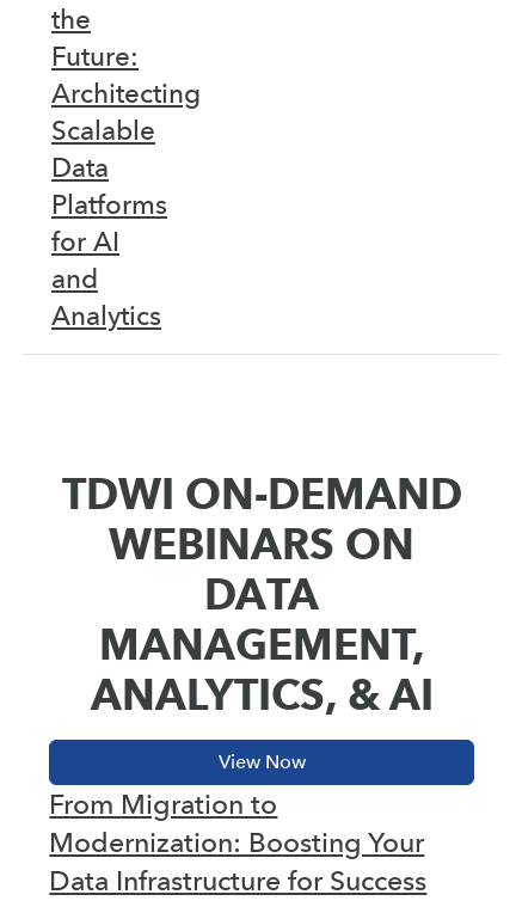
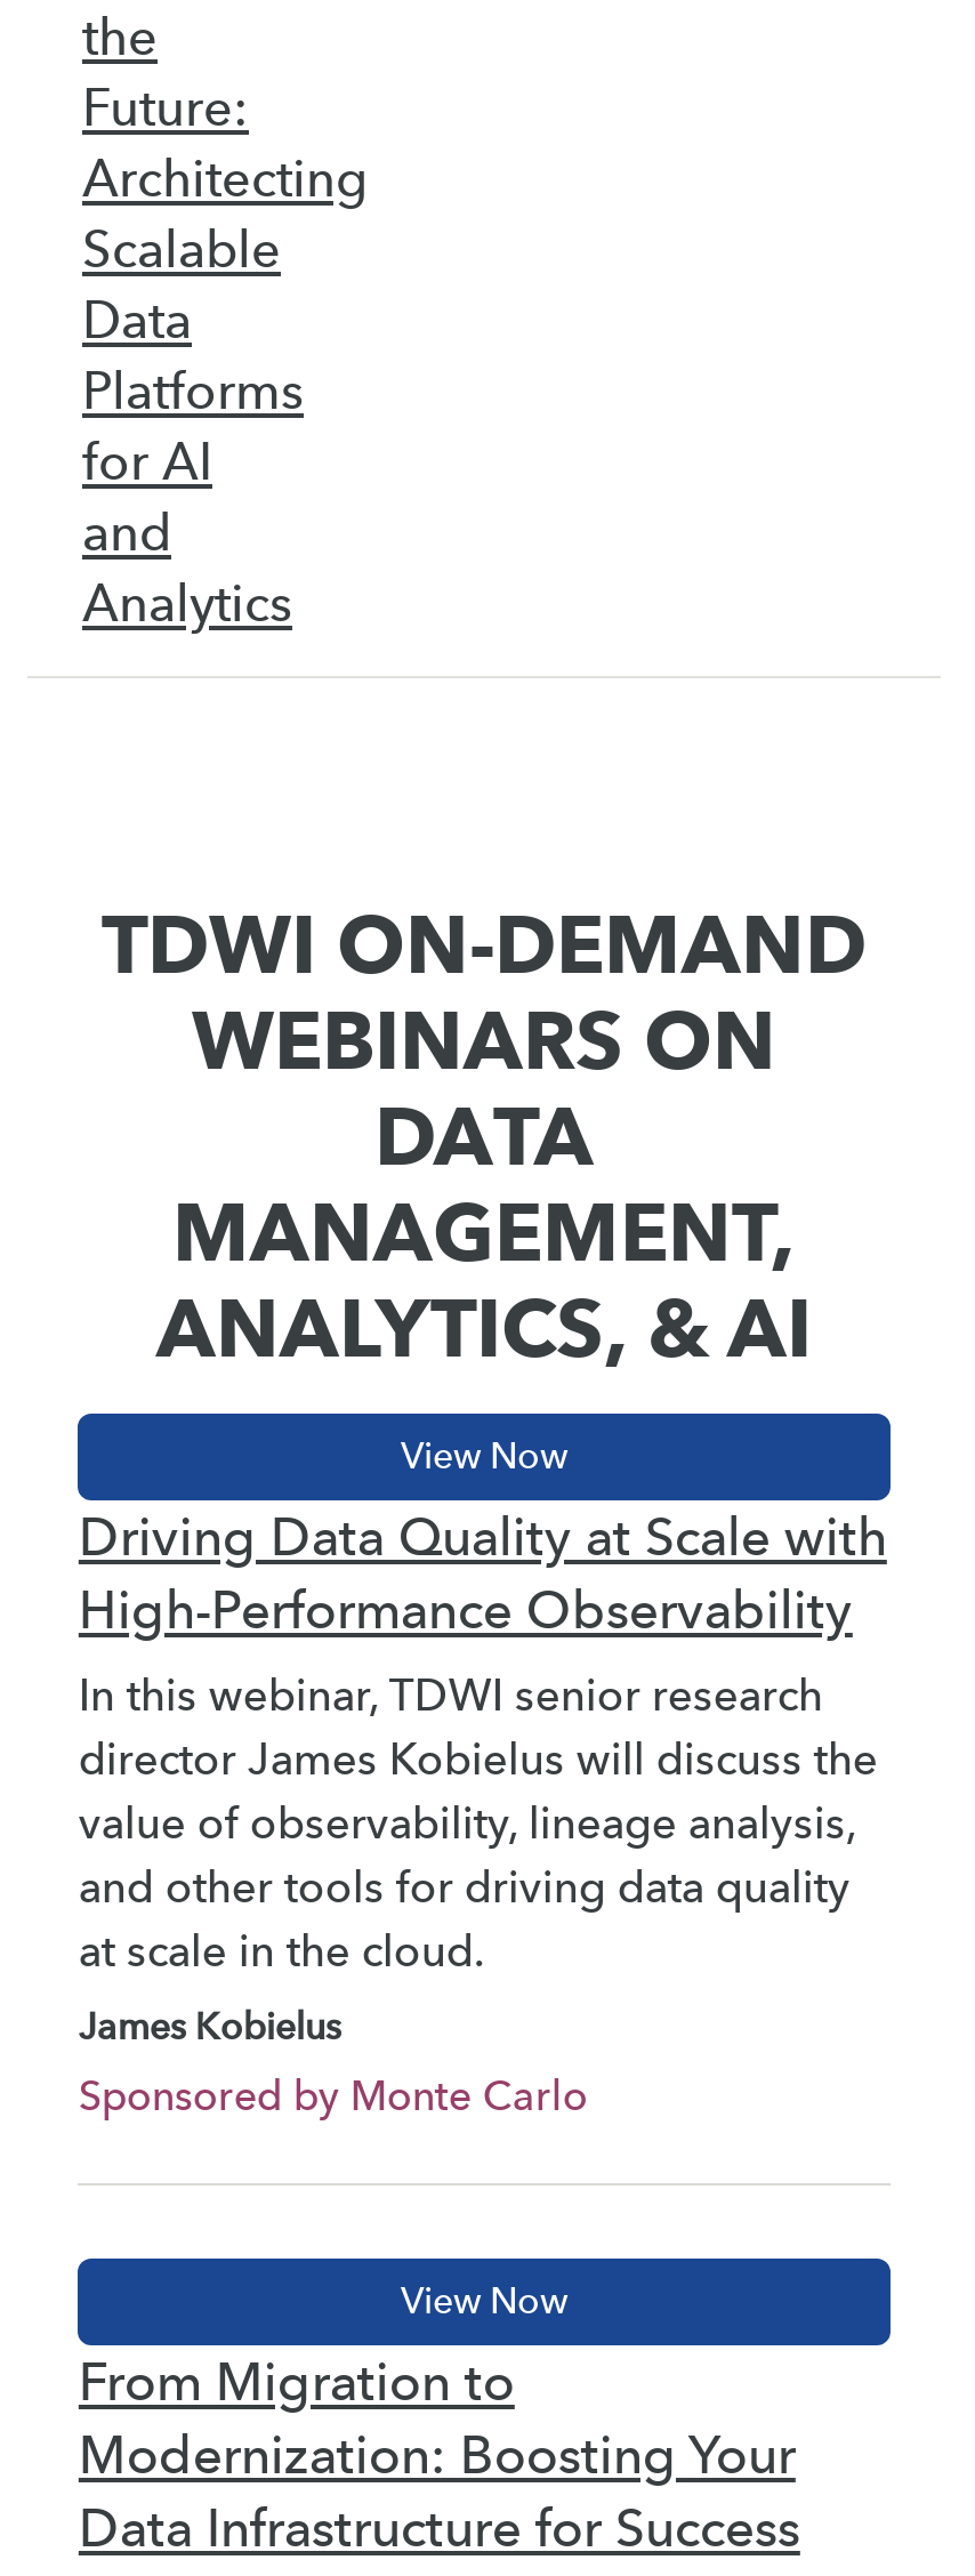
+ Driving Data Quality at Scale with
+ High-Performance Observability
+ In this webinar, TDWI senior research
+ director James Kobielus will discuss the
+ value of observability, lineage analysis,
+ and other tools for driving data quality
+ at scale in the cloud.
+ James Kobielus
+ Sponsored by Monte Carlo
